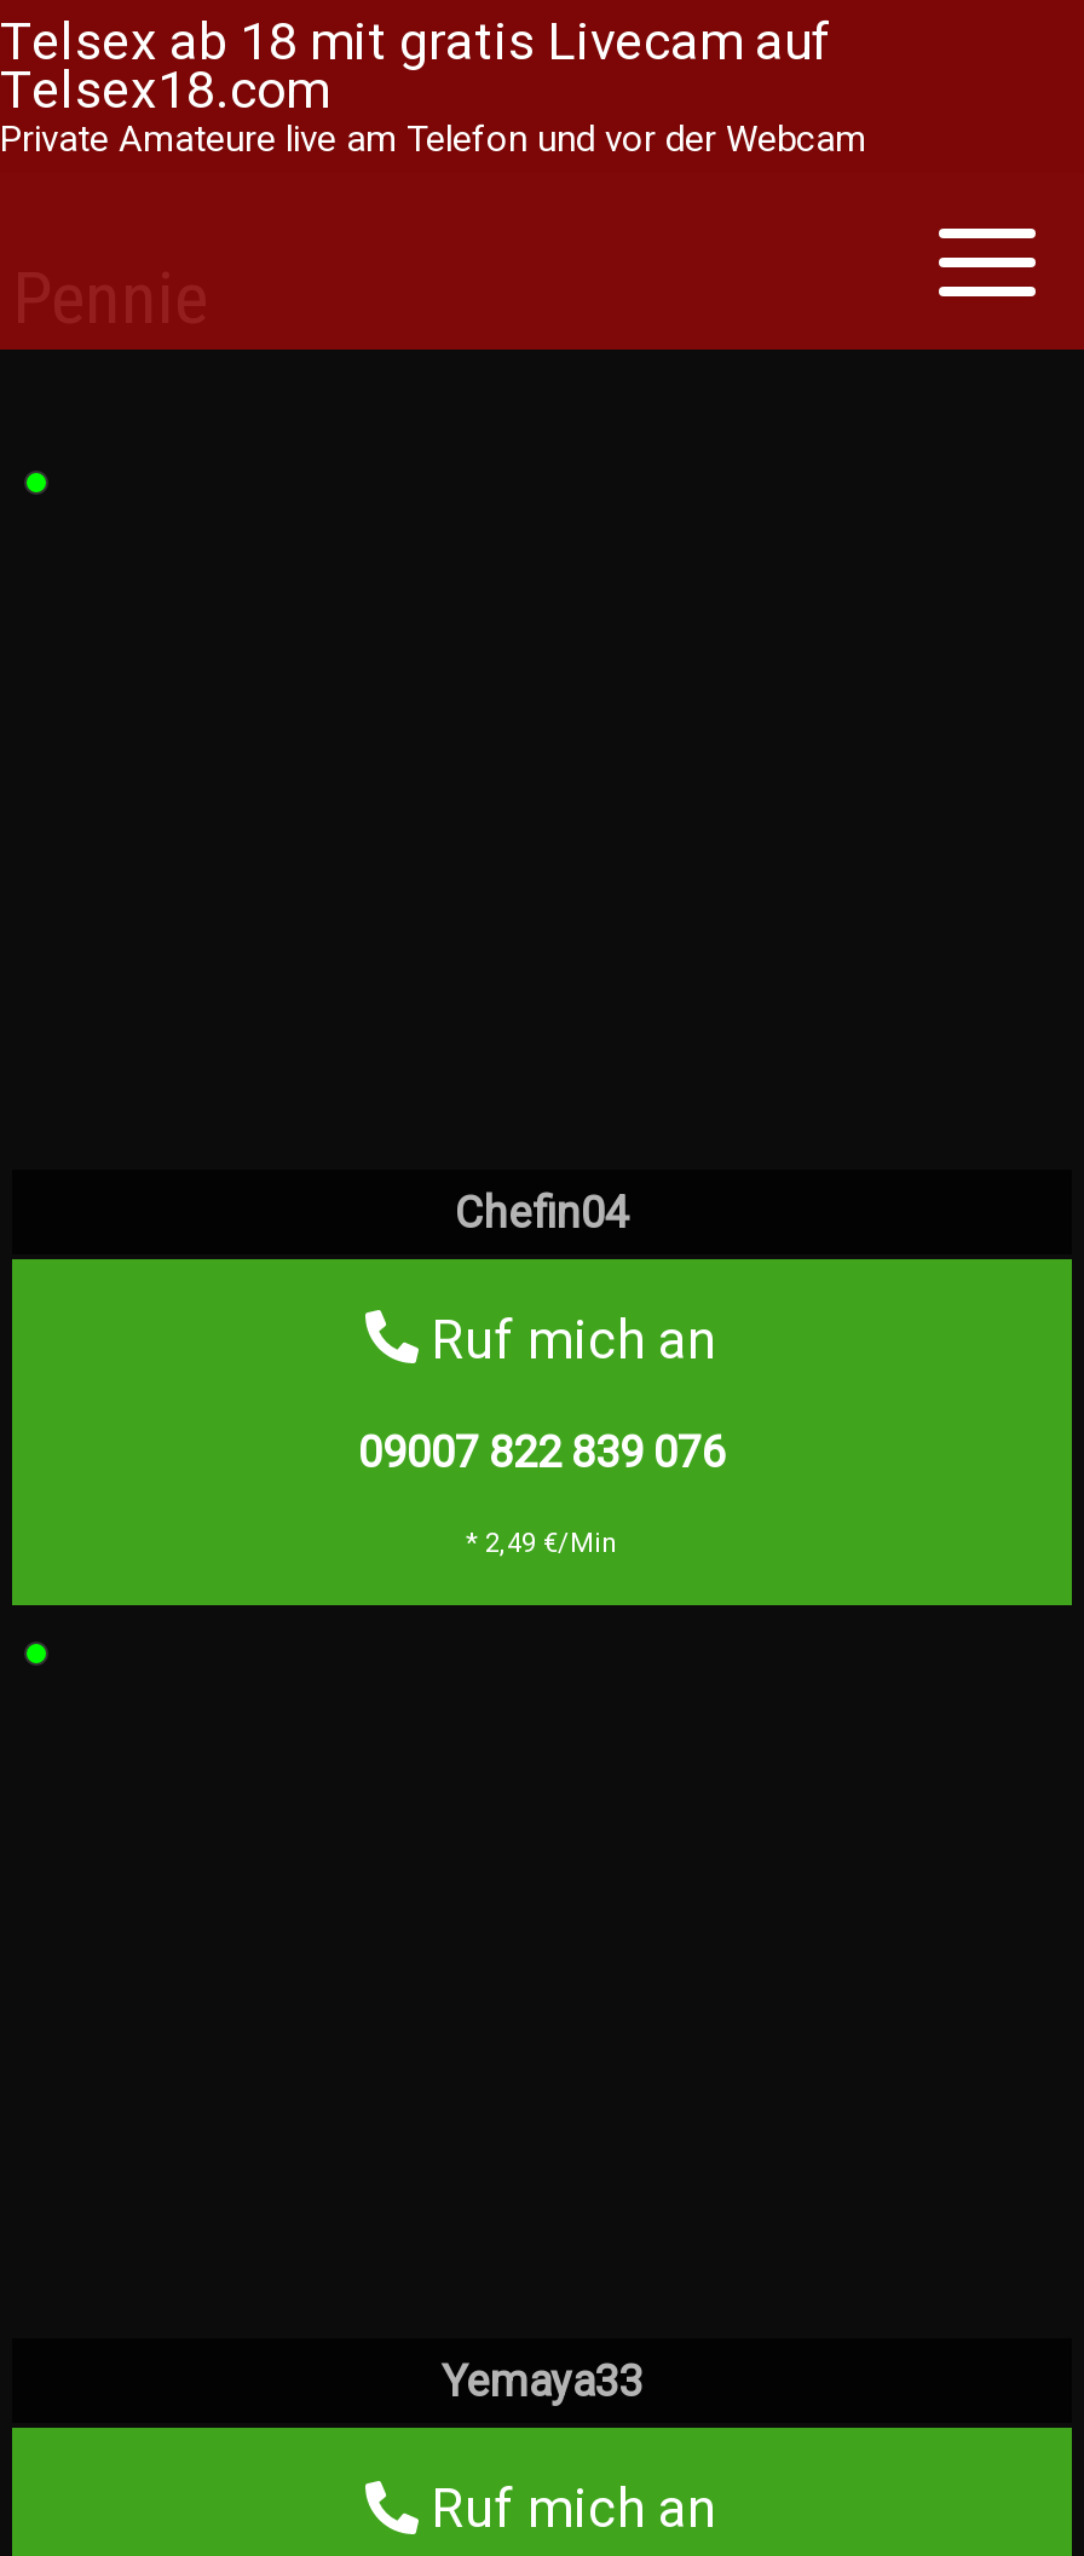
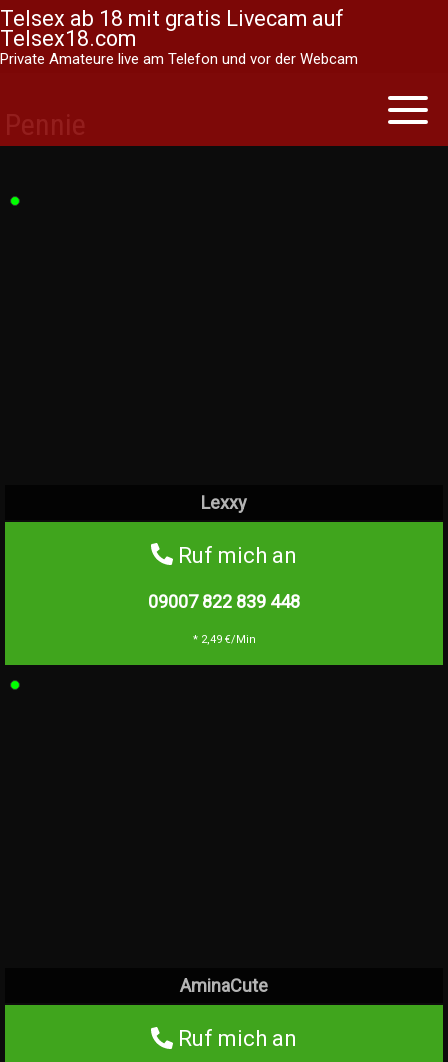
- Chefin04
+ Lexxy

- 09007 822 839 076
+ 09007 822 839 448

- Yemaya33
+ AminaCute
